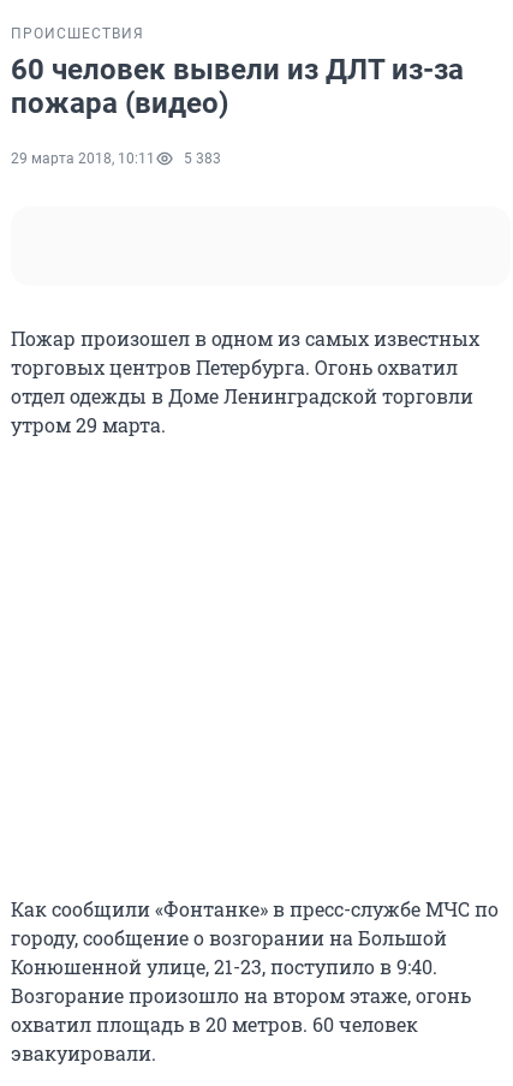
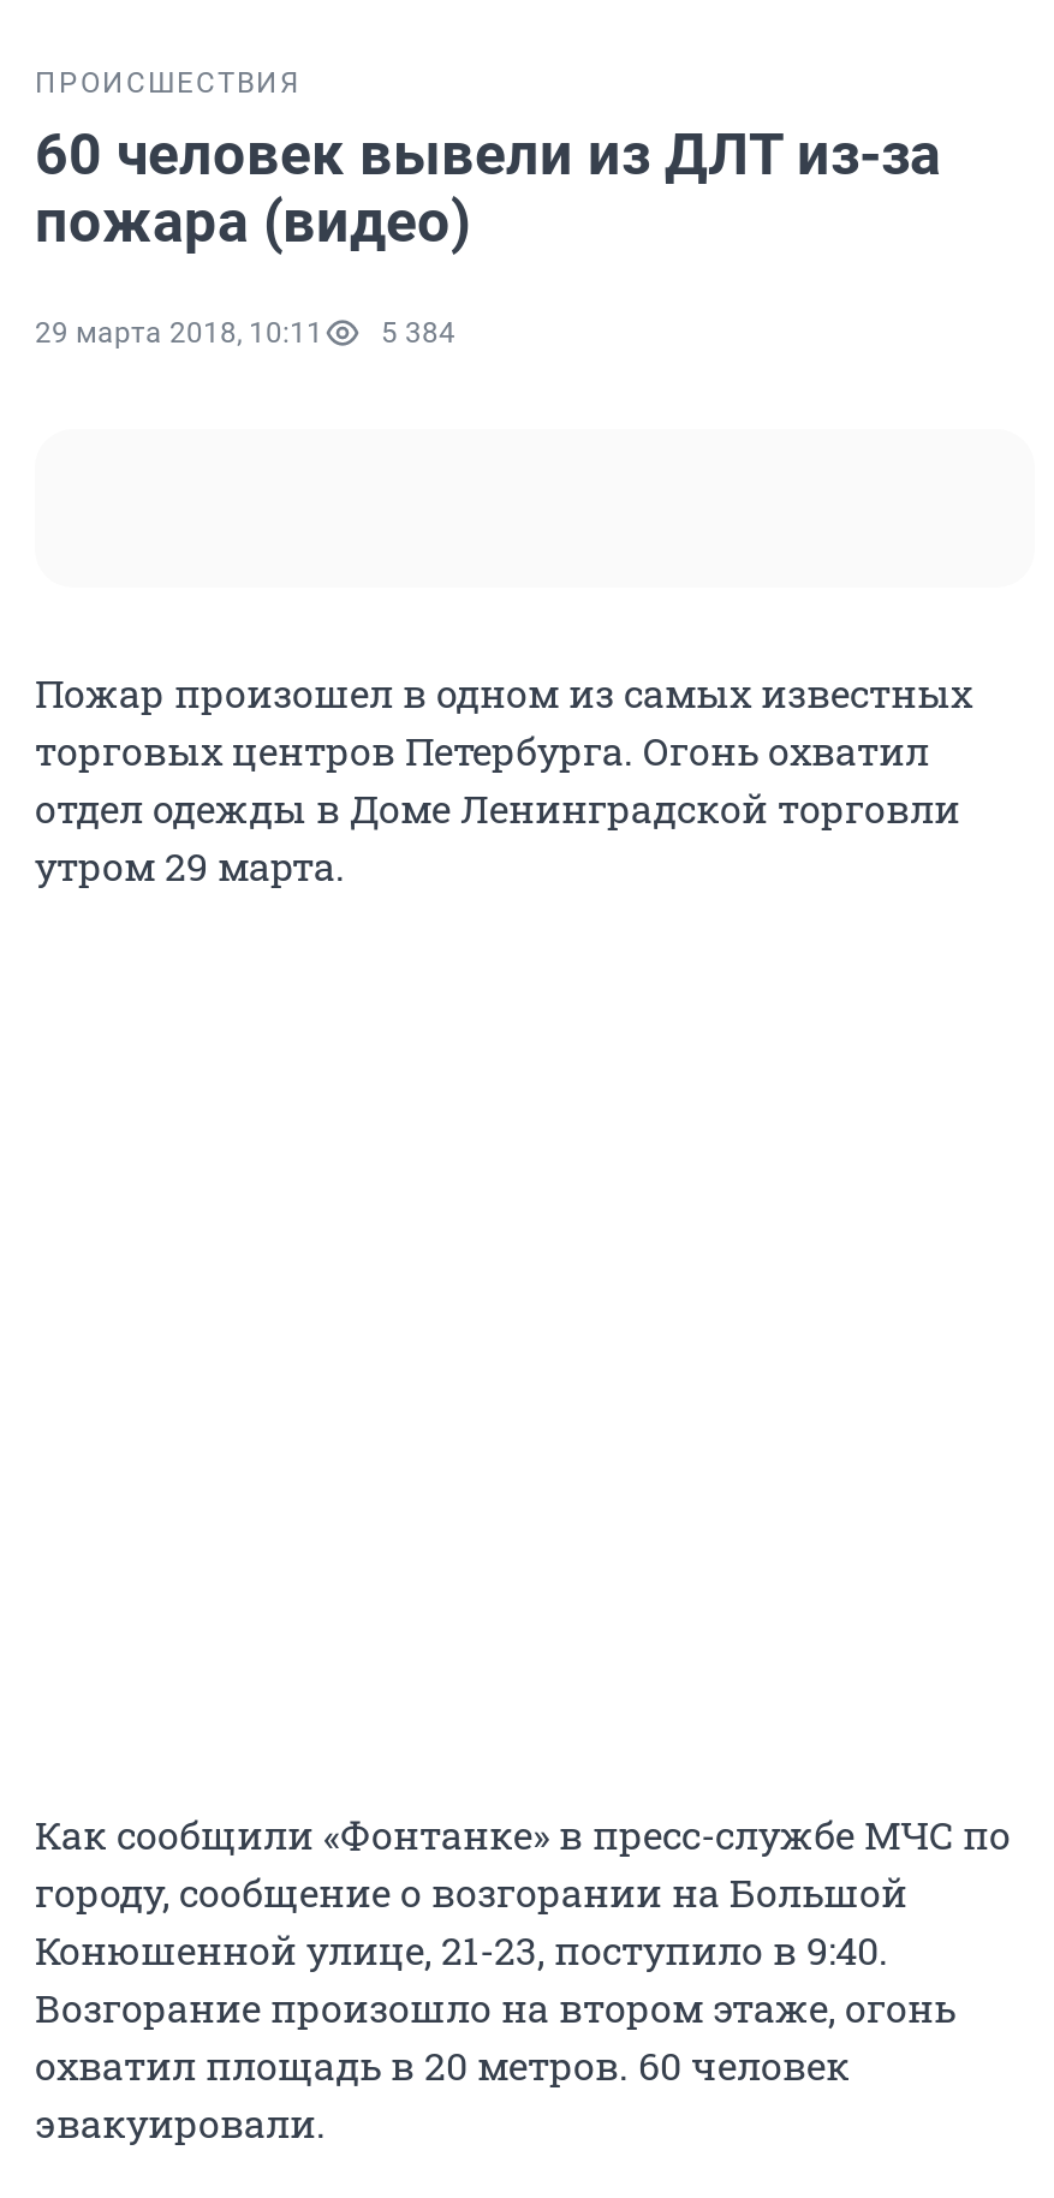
- 29 марта 2018, 10:11 5 383
+ 29 марта 2018, 10:11 5 384
